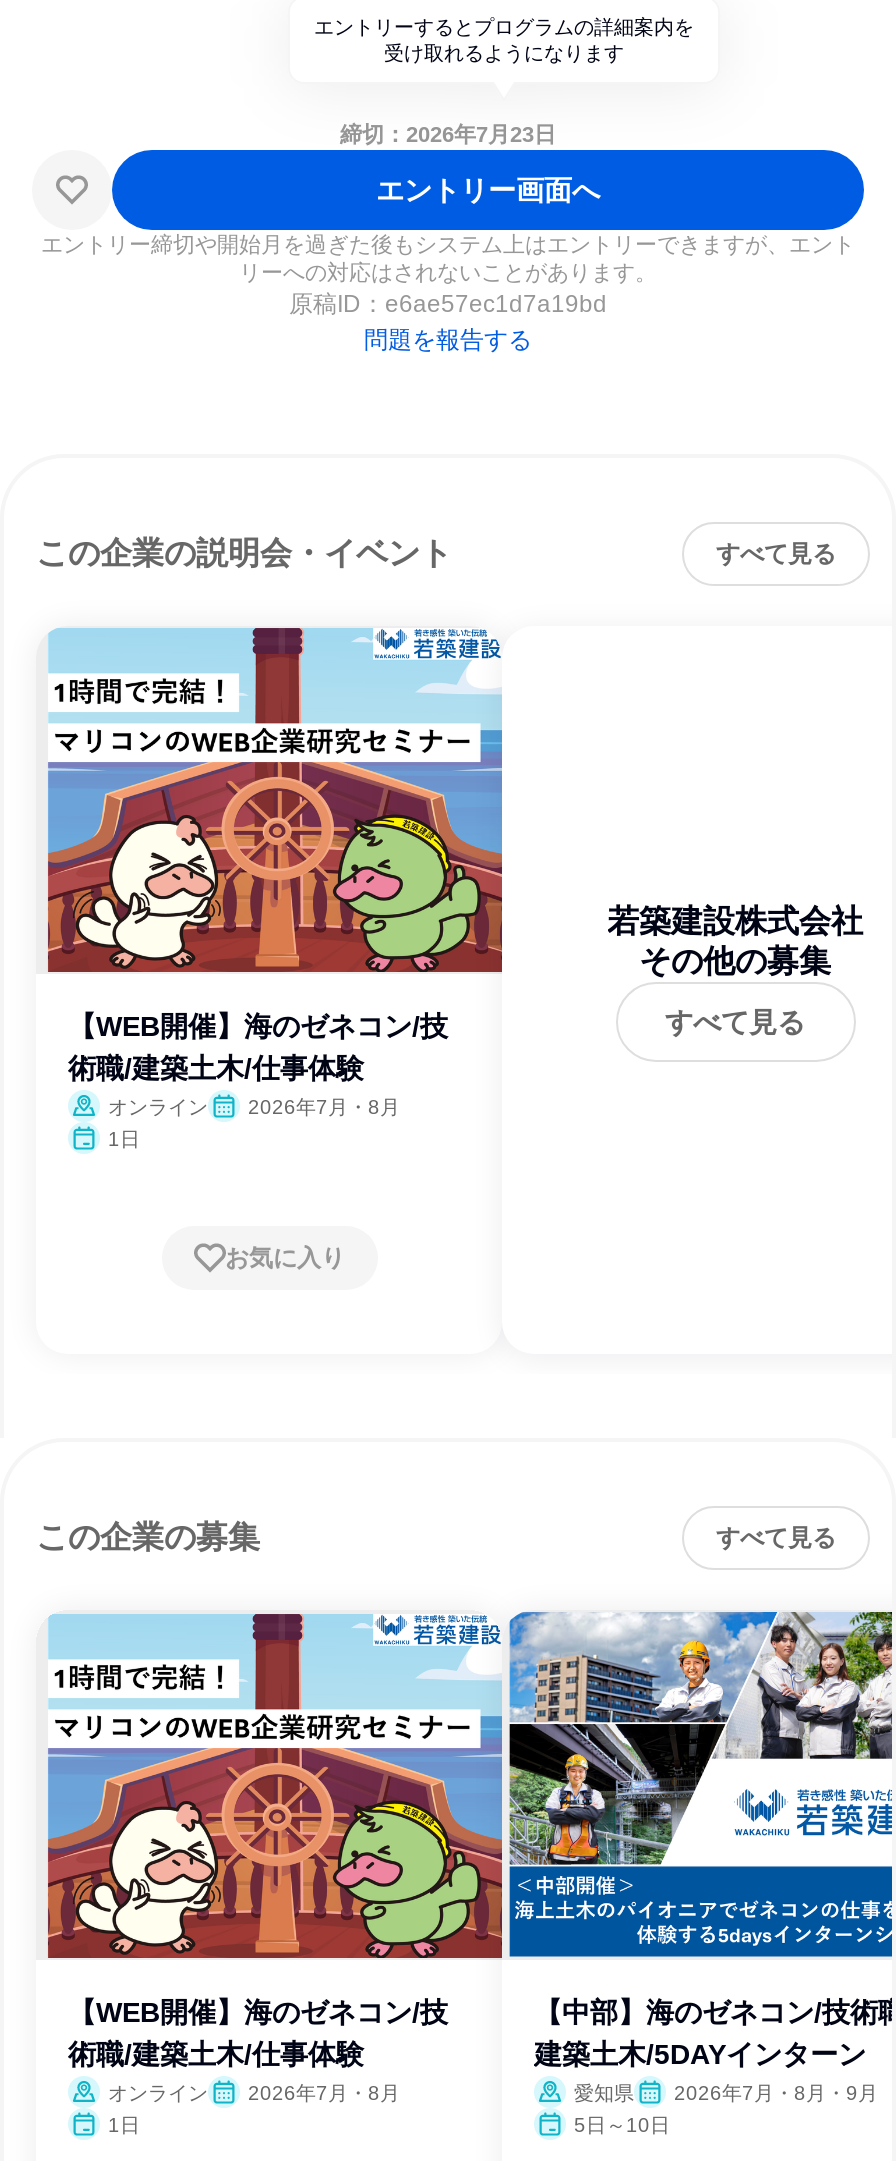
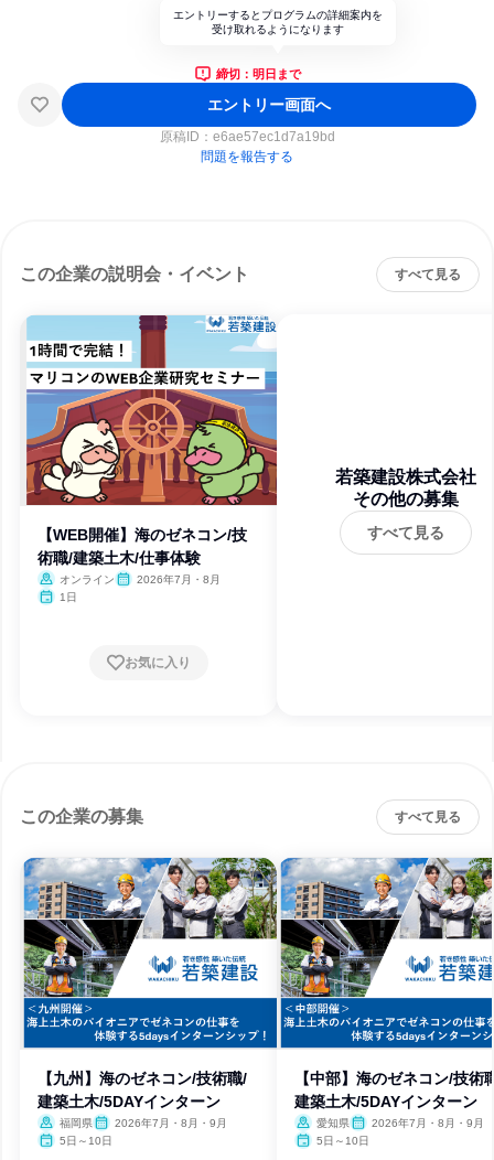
- 締切：2026年7月23日
+ 締切：明日まで

- エントリー締切や開始月を過ぎた後もシステム上はエントリーできますが、エント
- リーへの対応はされないことがあります。

- [image]
- 【WEB開催】海のゼネコン/技
- 術職/建築土木/仕事体験
- オンライン
- 2026年7月・8月
+ [image]
+ 【九州】海のゼネコン/技術職/
+ 建築土木/5DAYインターン
+ 福岡県
+ 2026年7月・8月・9月

- 1日
+ 5日～10日
